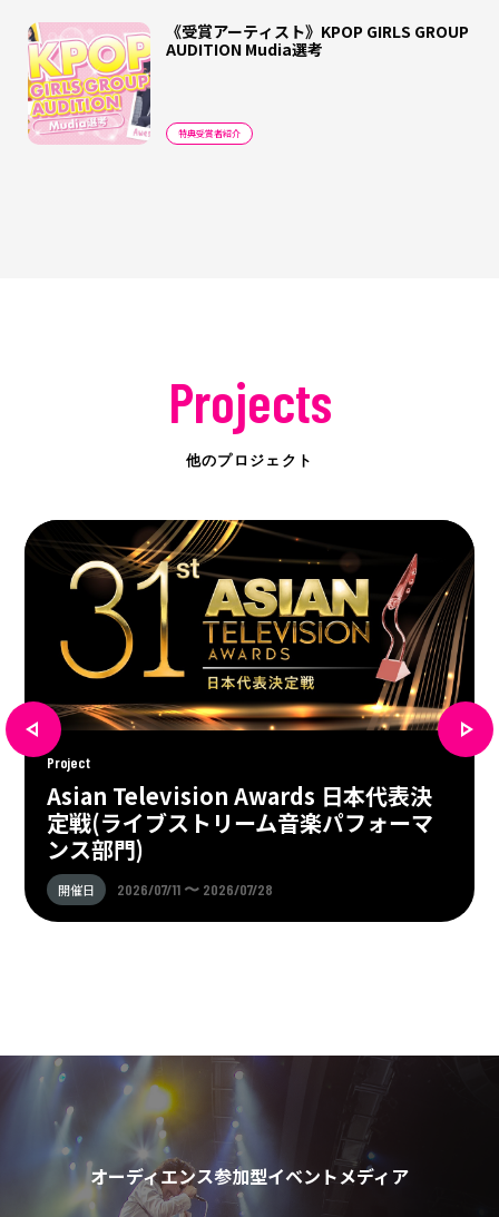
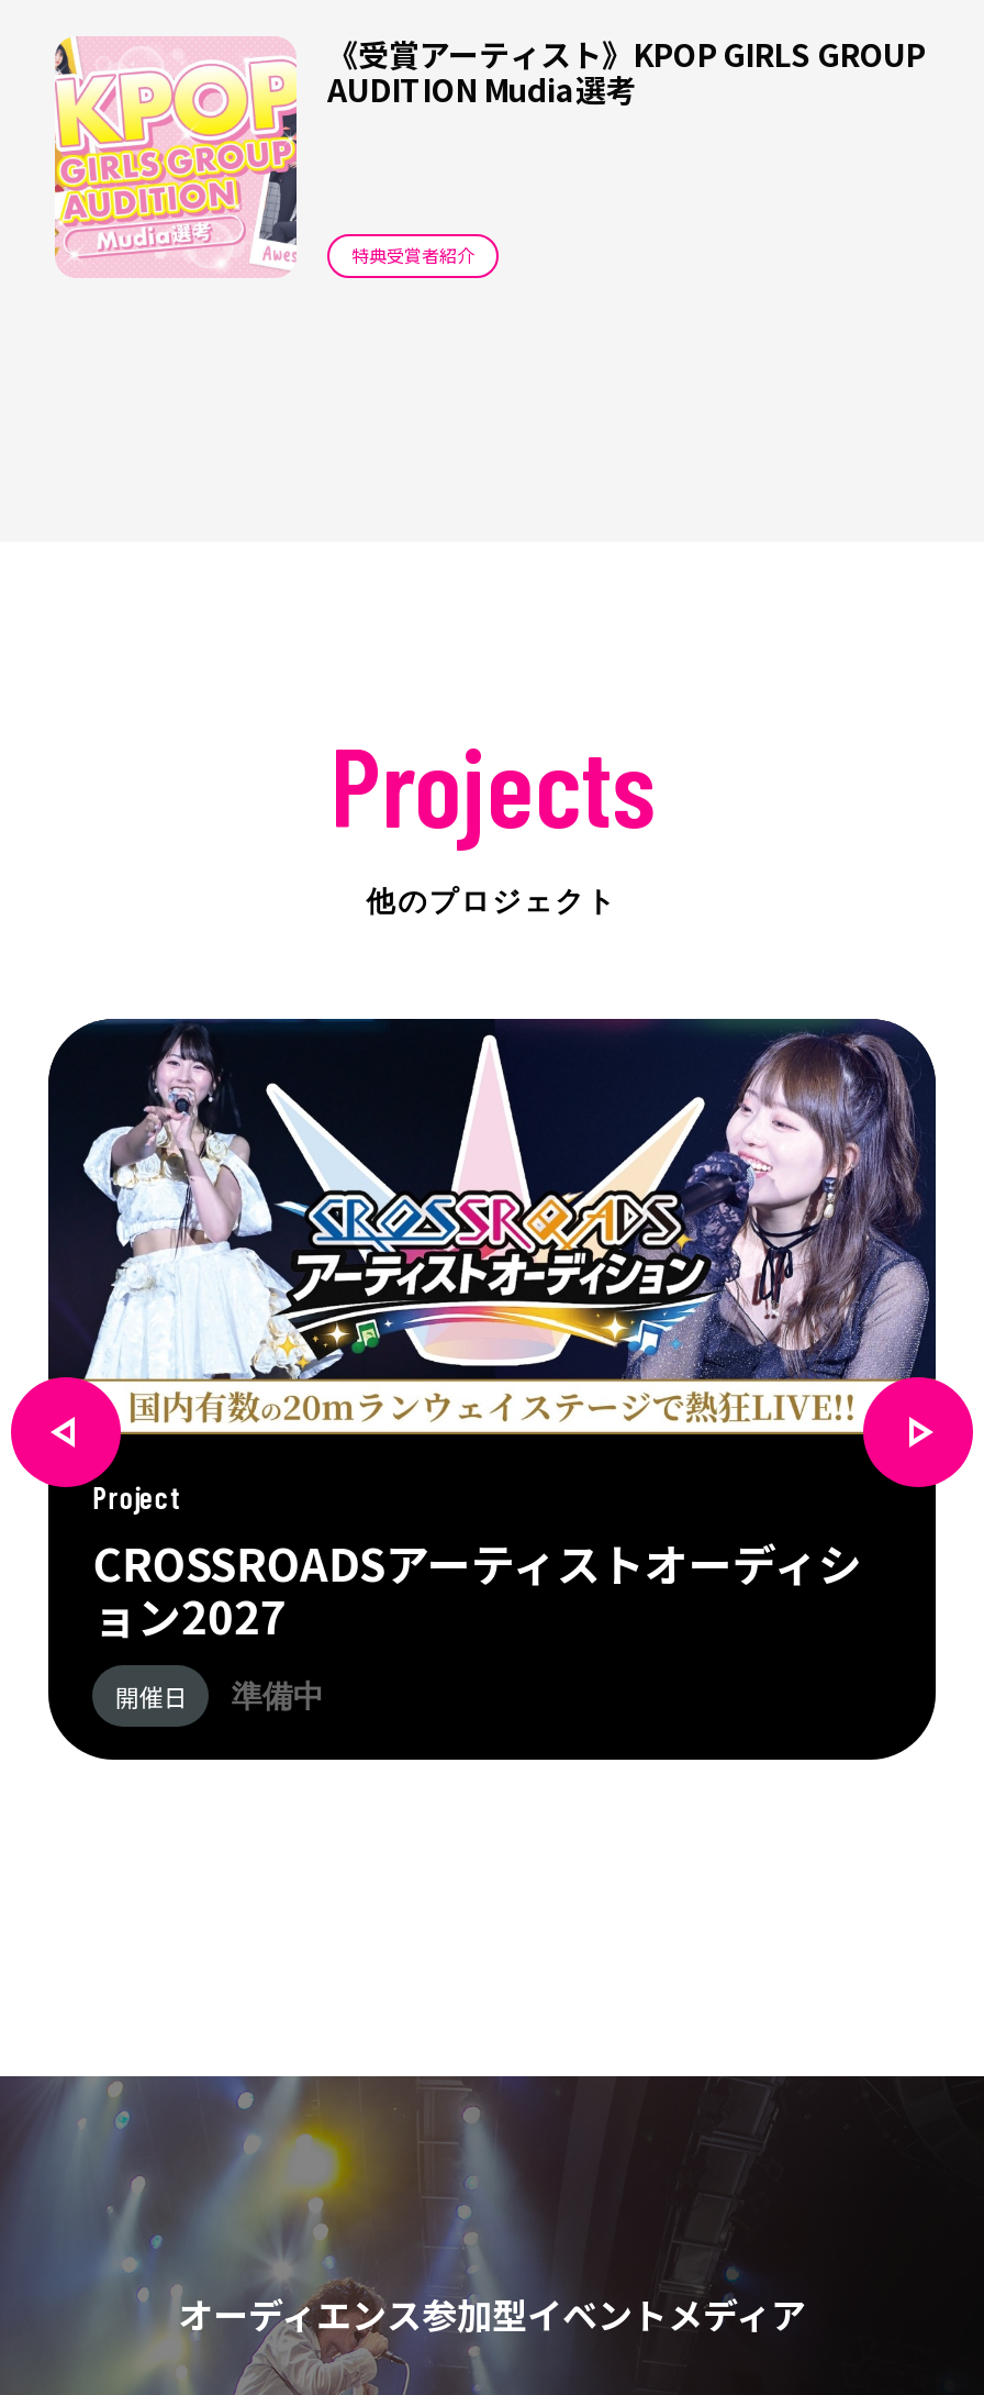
- [image]
+ [image]

- Asian Television Awards 日本代表決
- 定戦(ライブストリーム音楽パフォーマ
- ンス部門)
+ CROSSROADSアーティストオーディシ
+ ョン2027

moved up: 開催日

- 2026/07/11 〜 2026/07/28
+ 準備中
